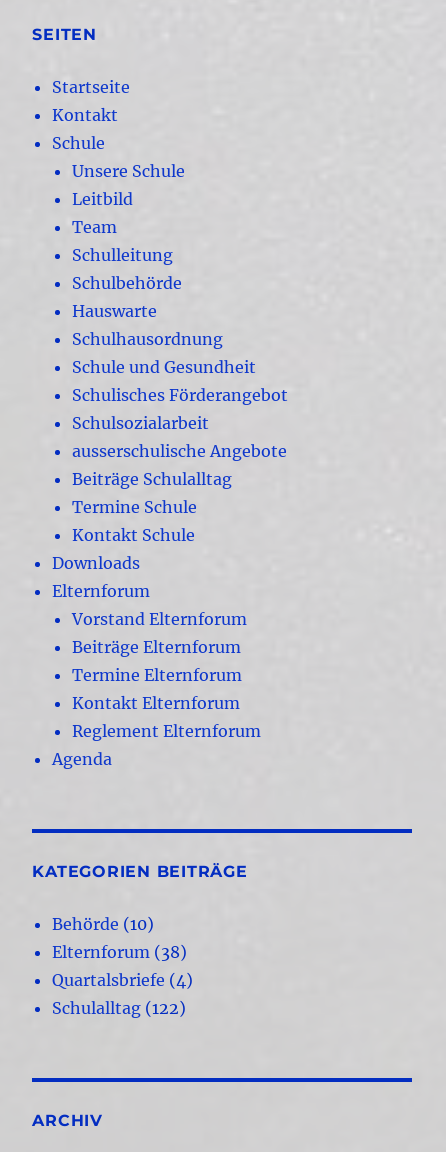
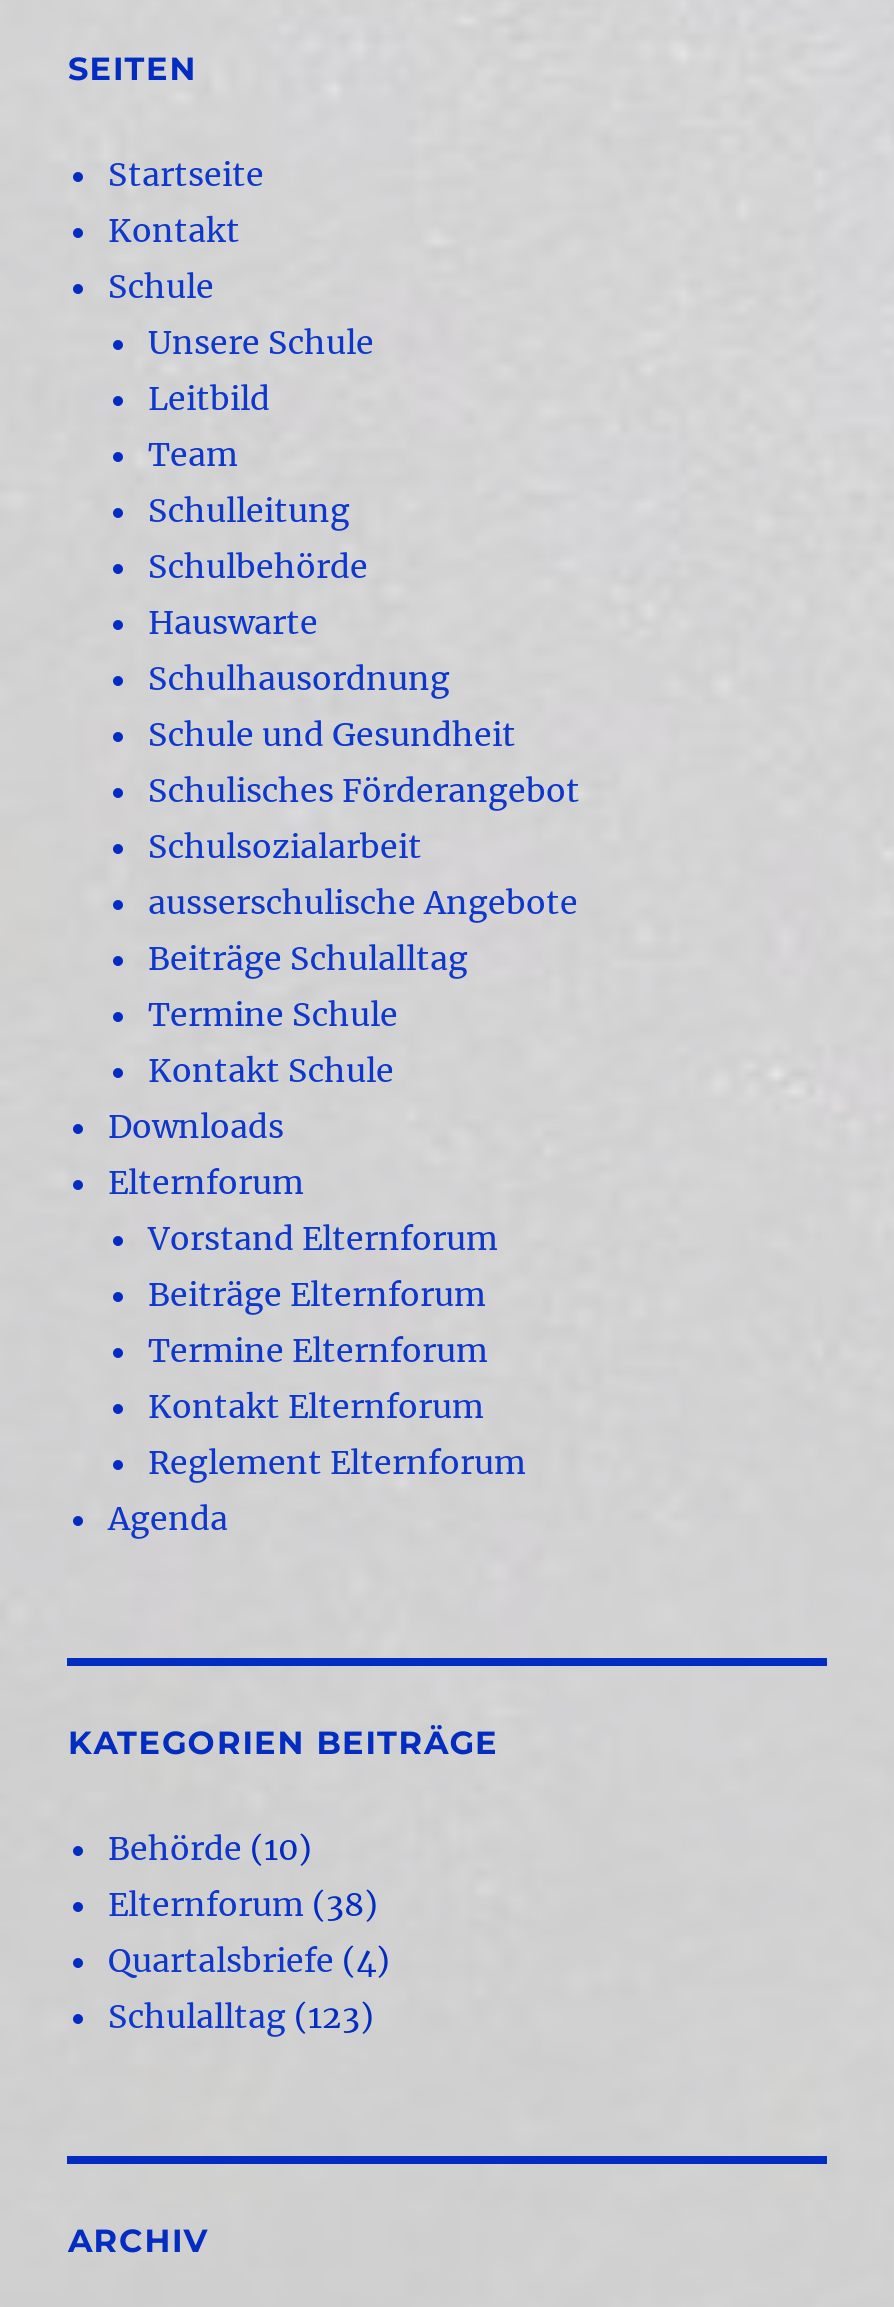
- Schulalltag (122)
+ Schulalltag (123)
